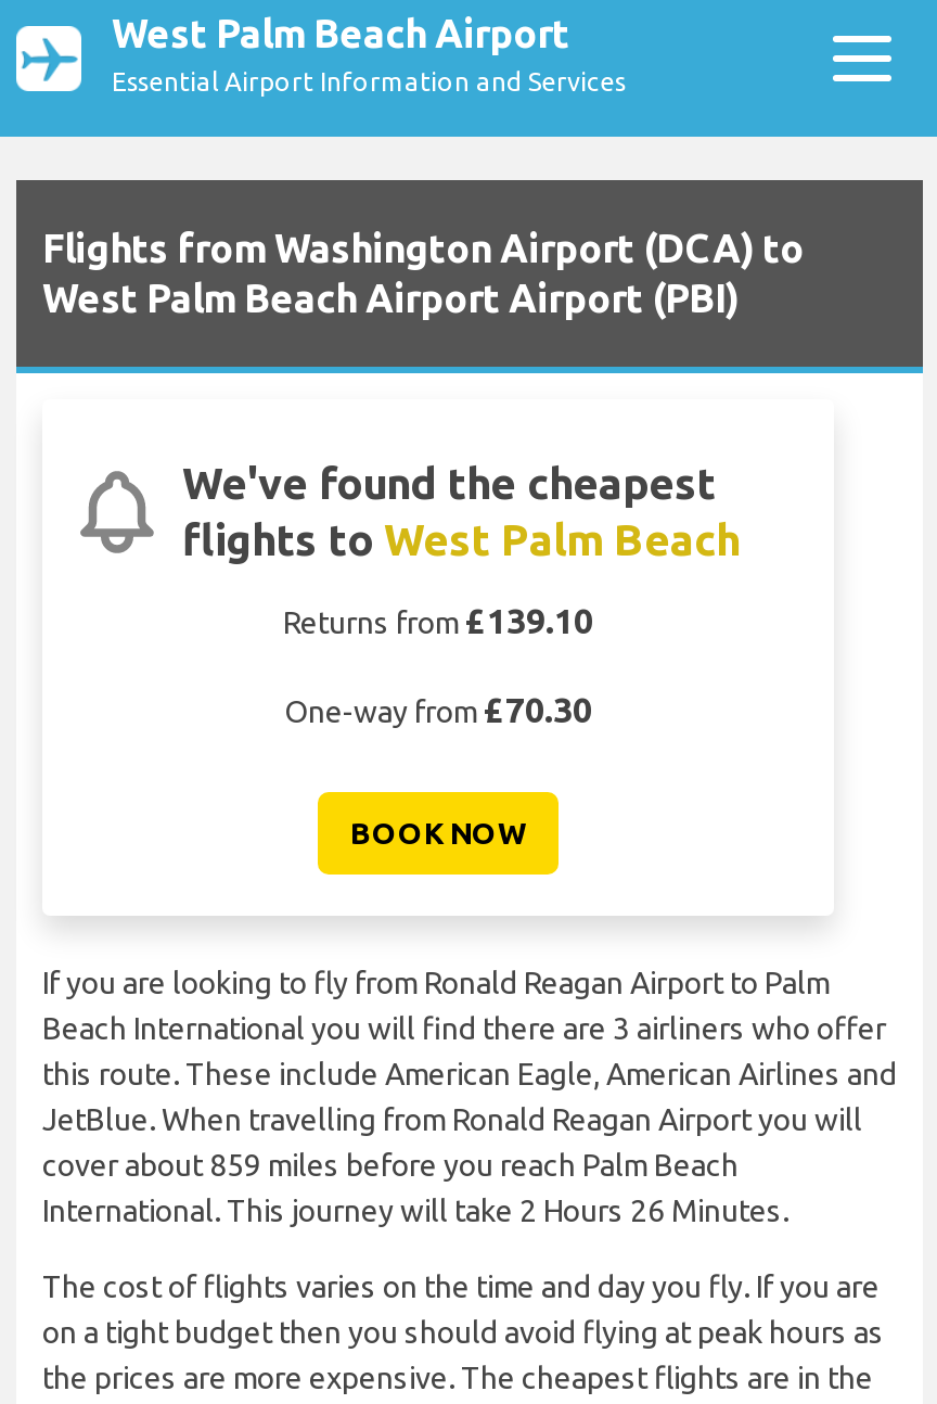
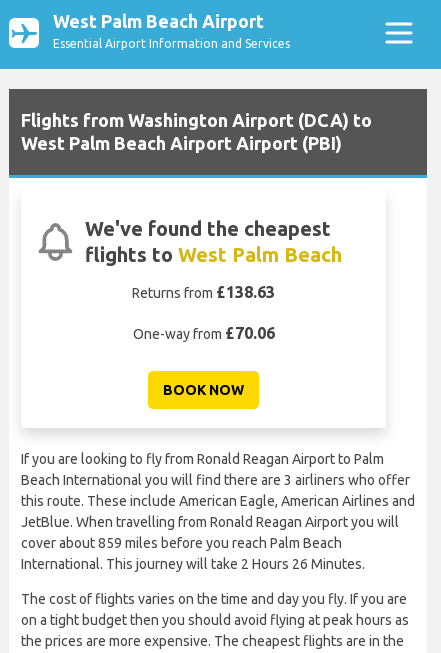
- Returns from £139.10
+ Returns from £138.63

- One-way from £70.30
+ One-way from £70.06
